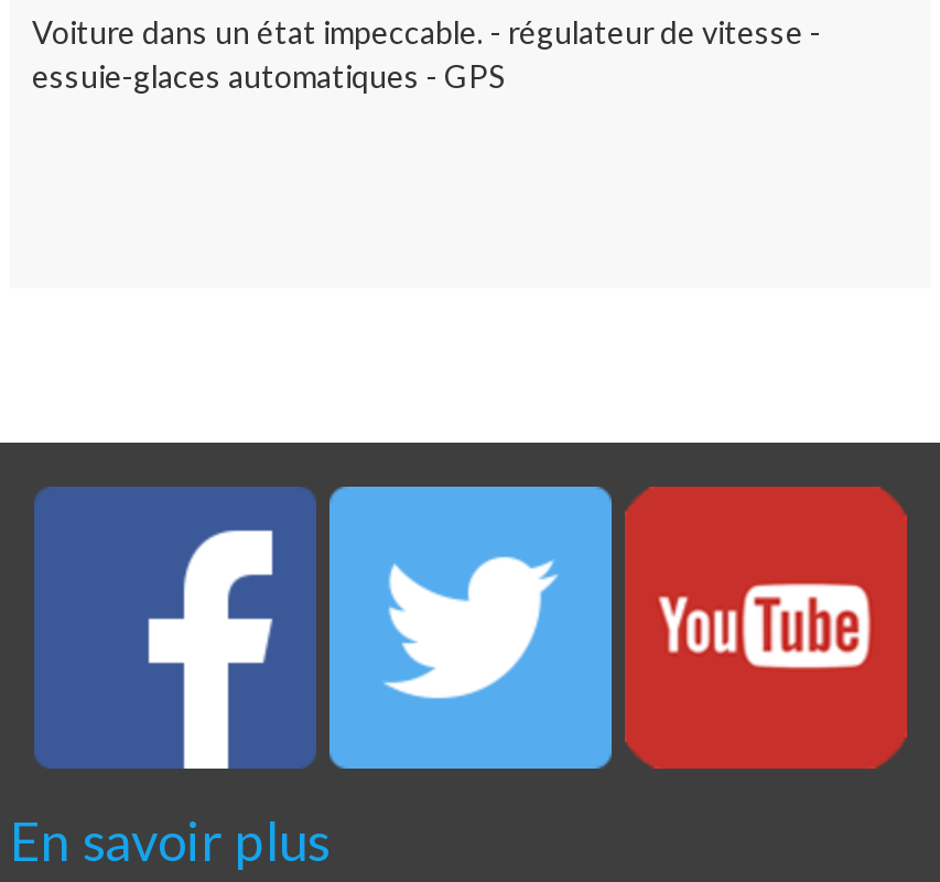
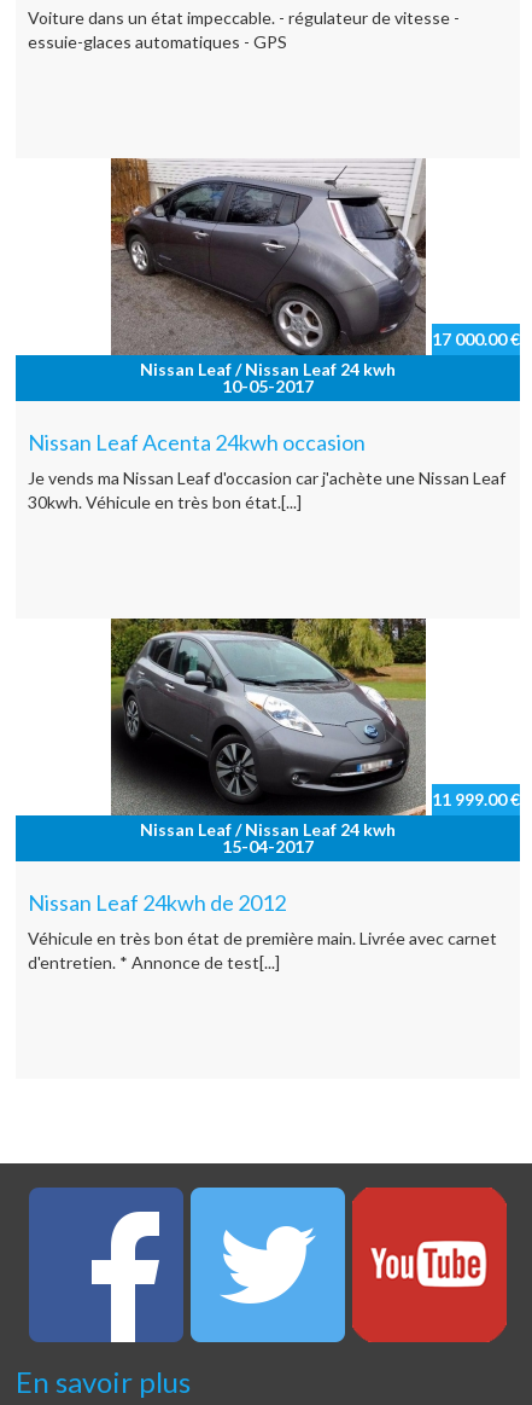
+ [image]
+ 17 000.00 €
+ Nissan Leaf / Nissan Leaf 24 kwh
+ 10-05-2017
+ Nissan Leaf Acenta 24kwh occasion
+ Je vends ma Nissan Leaf d'occasion car j'achète une Nissan Leaf
+ 30kwh. Véhicule en très bon état.[...]

+ [image]
+ 11 999.00 €
+ Nissan Leaf / Nissan Leaf 24 kwh
+ 15-04-2017
+ Nissan Leaf 24kwh de 2012
+ Véhicule en très bon état de première main. Livrée avec carnet
+ d'entretien. * Annonce de test[...]
